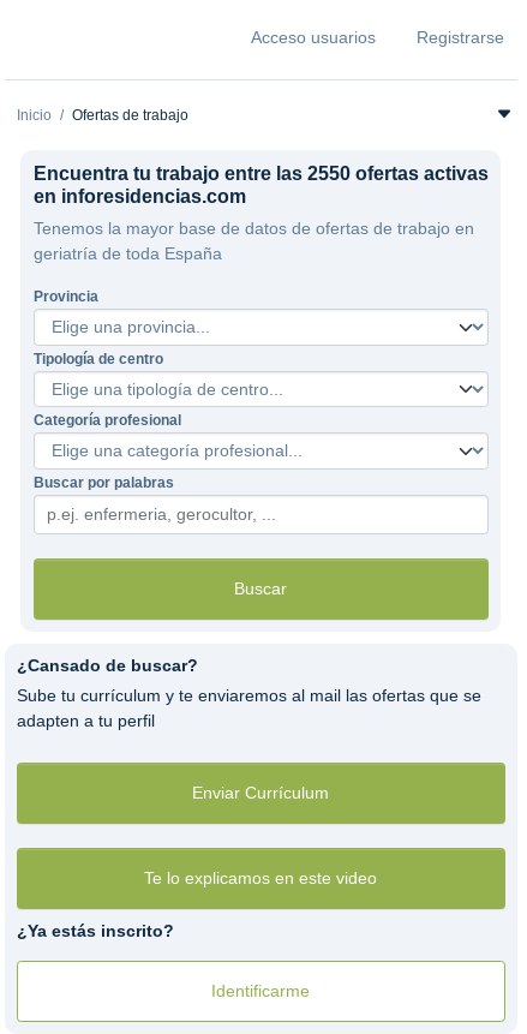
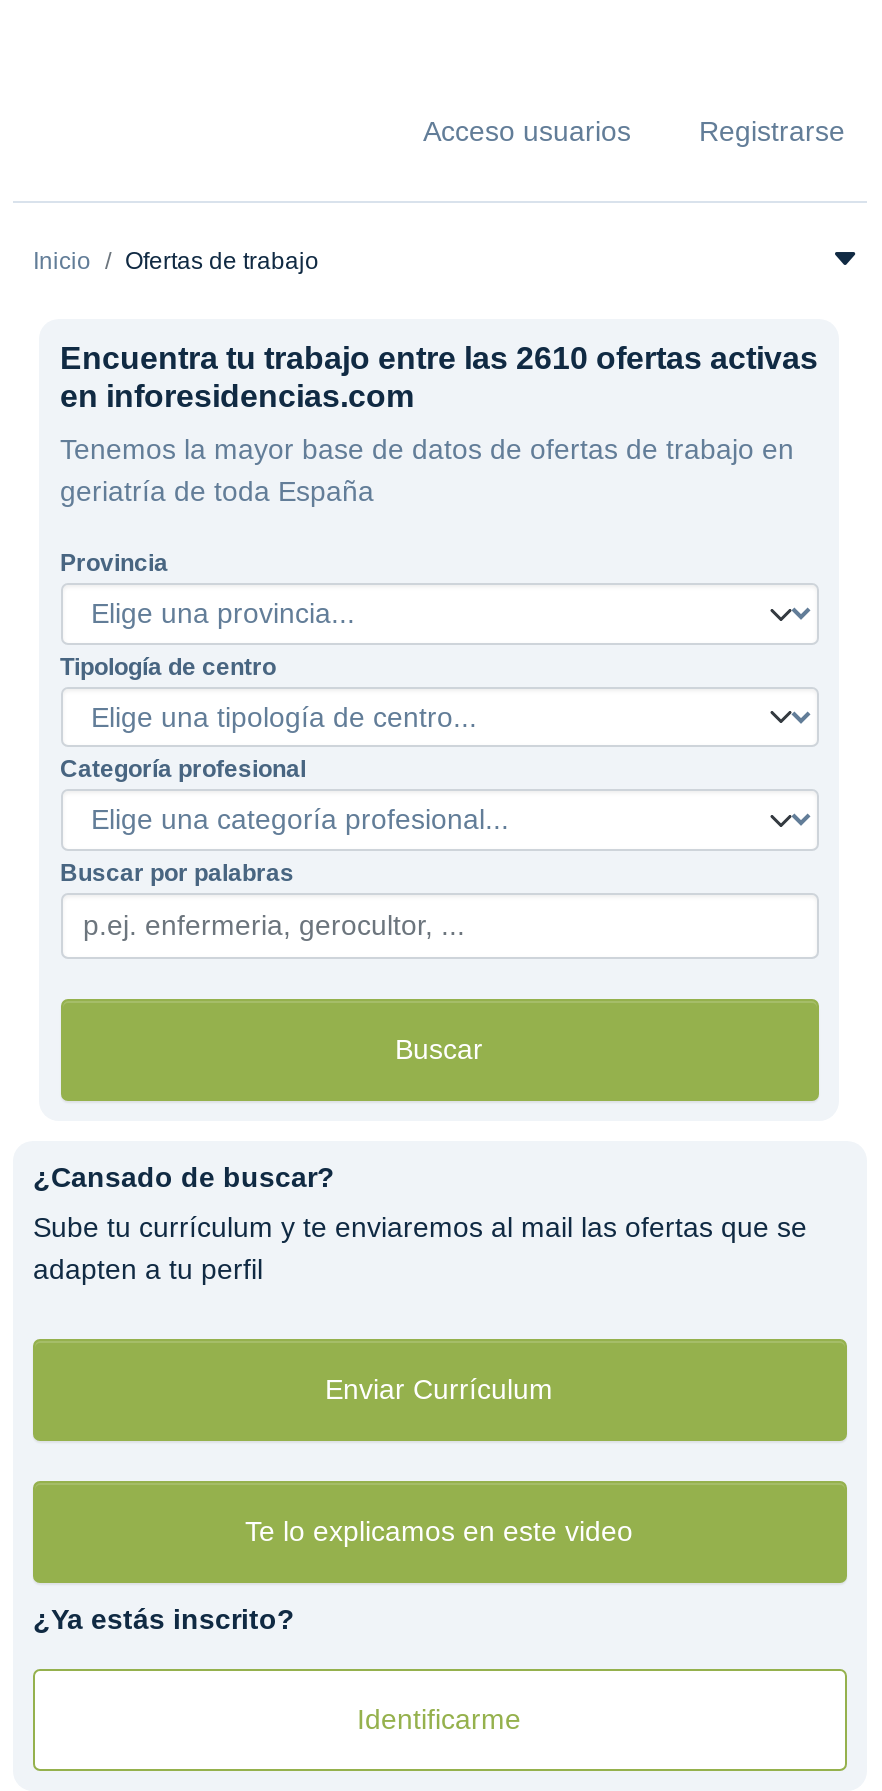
- Encuentra tu trabajo entre las 2550 ofertas activas
+ Encuentra tu trabajo entre las 2610 ofertas activas
